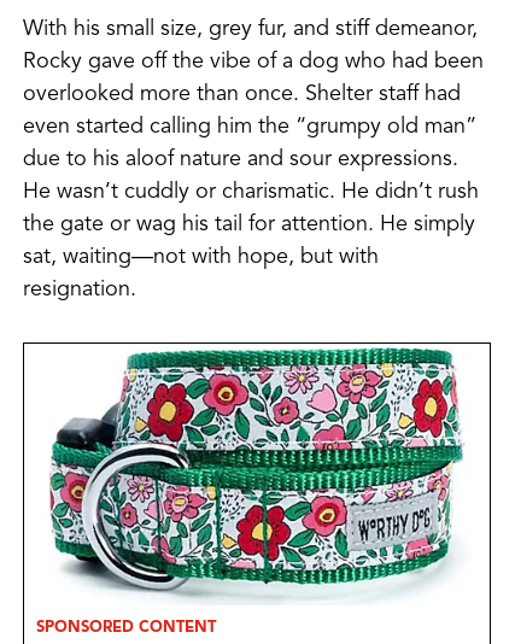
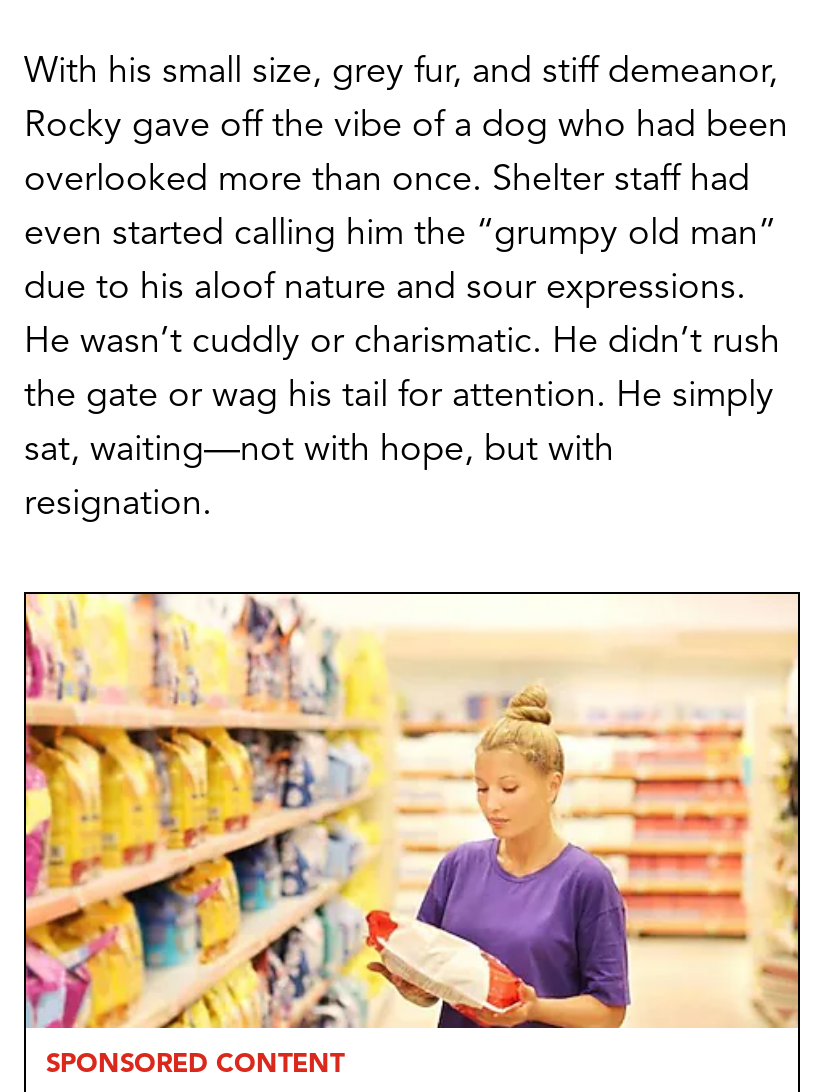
- [image]
+ [image]
